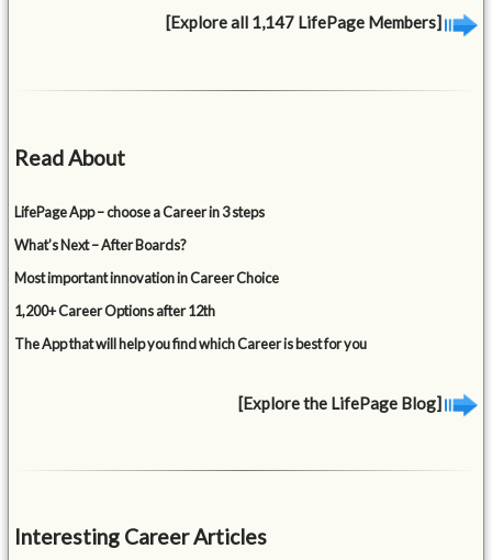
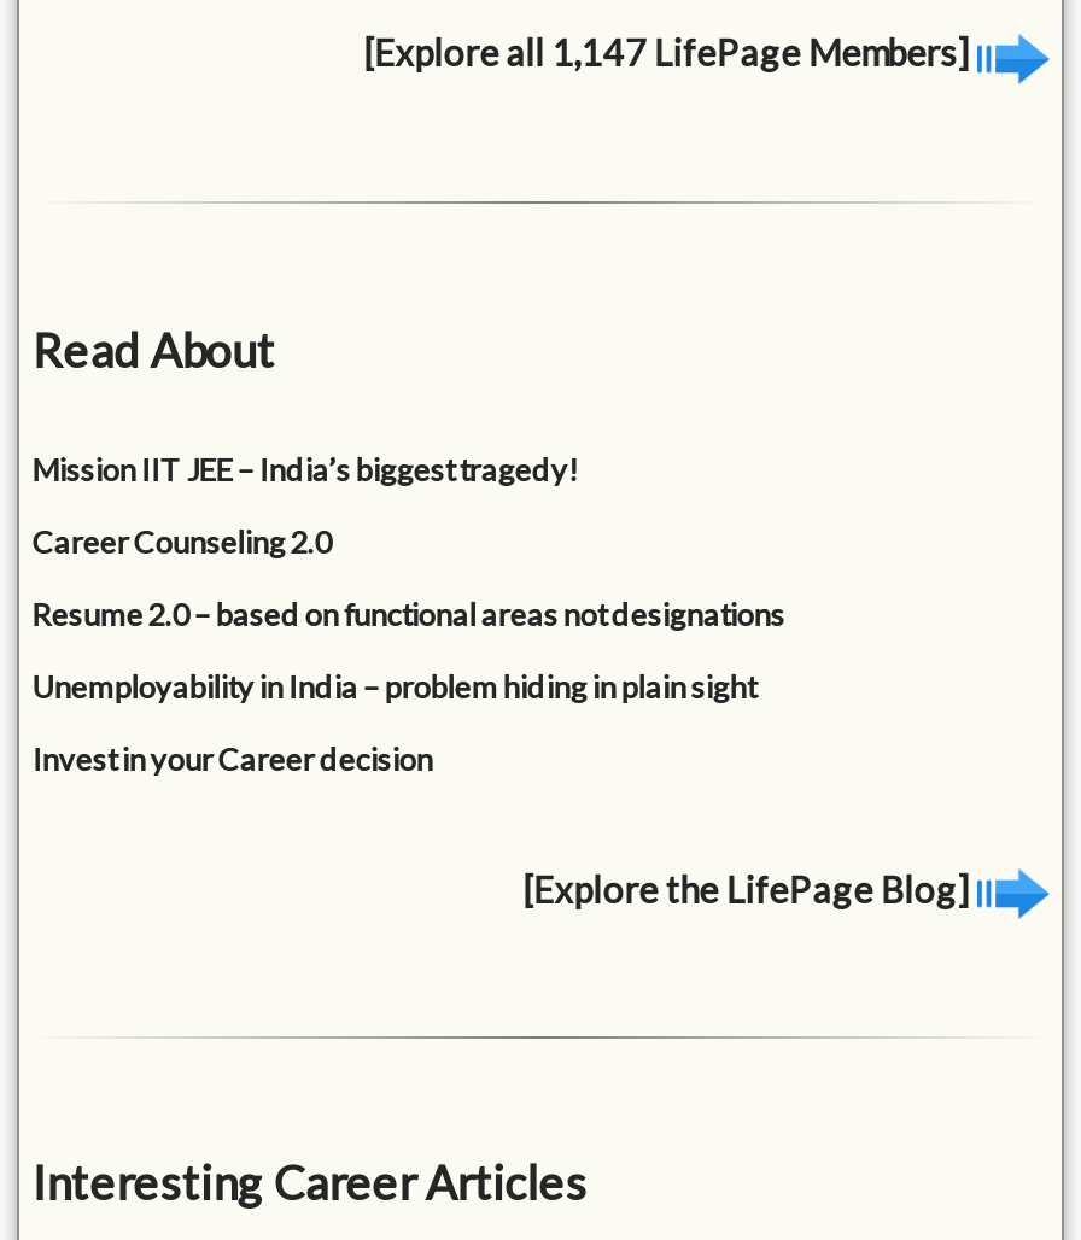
- LifePage App – choose a Career in 3 steps
+ Mission IIT JEE – India’s biggest tragedy!

- What’s Next – After Boards?
+ Career Counseling 2.0

- Most important innovation in Career Choice
+ Resume 2.0 – based on functional areas not designations

- 1,200+ Career Options after 12th
+ Unemployability in India – problem hiding in plain sight

- The App that will help you find which Career is best for you
+ Invest in your Career decision
